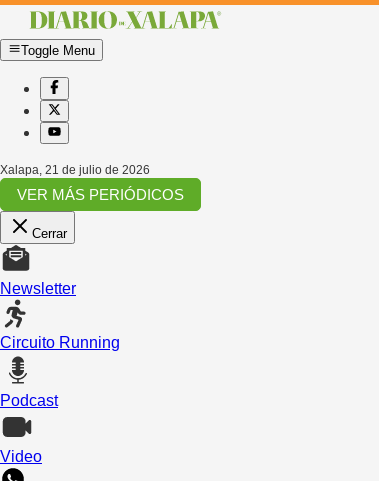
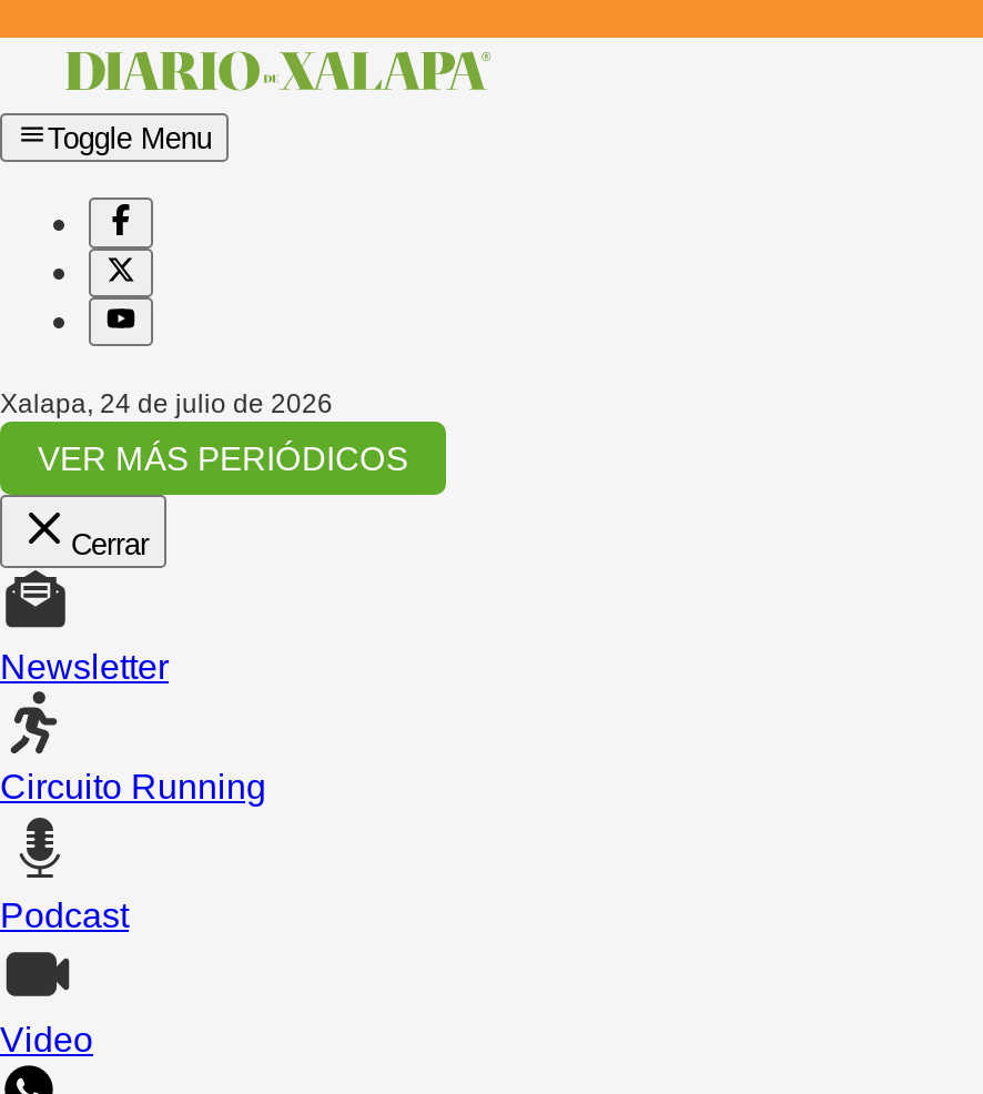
- Xalapa, 21 de julio de 2026
+ Xalapa, 24 de julio de 2026
